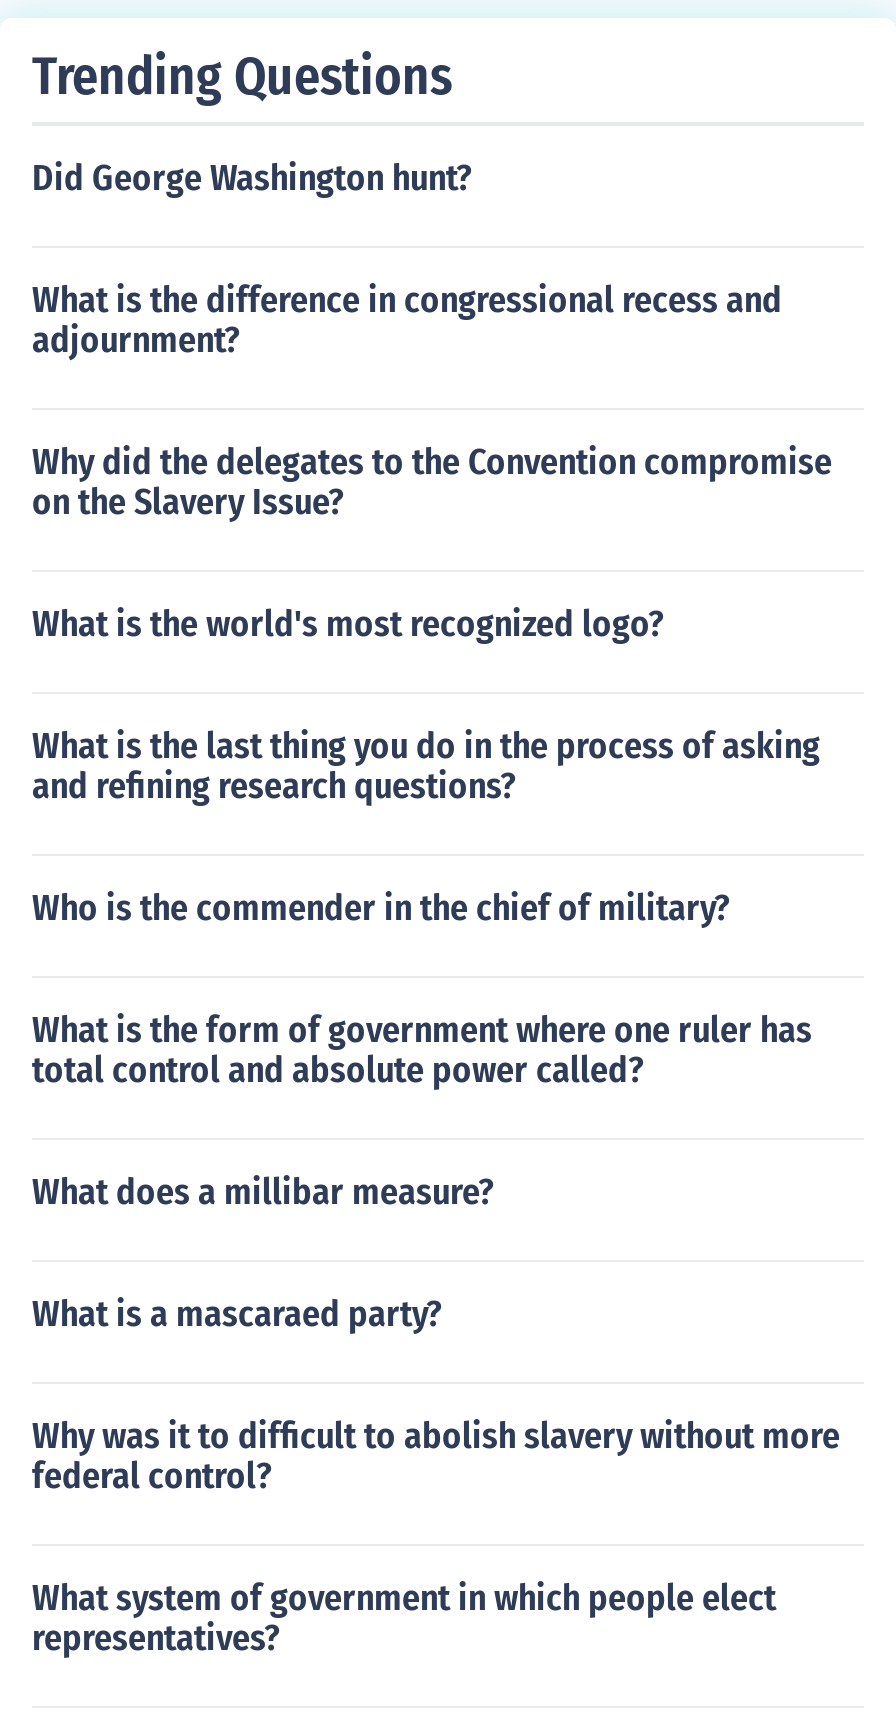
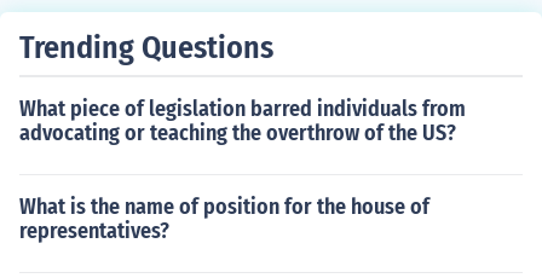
- Did George Washington hunt?
- What is the difference in congressional recess and
- adjournment?
- Why did the delegates to the Convention compromise
- on the Slavery Issue?
- What is the world's most recognized logo?
- What is the last thing you do in the process of asking
- and refining research questions?
- Who is the commender in the chief of military?
- What is the form of government where one ruler has
- total control and absolute power called?
- What does a millibar measure?
- What is a mascaraed party?
- Why was it to difficult to abolish slavery without more
- federal control?
- What system of government in which people elect
+ What piece of legislation barred individuals from
+ advocating or teaching the overthrow of the US?
+ What is the name of position for the house of
